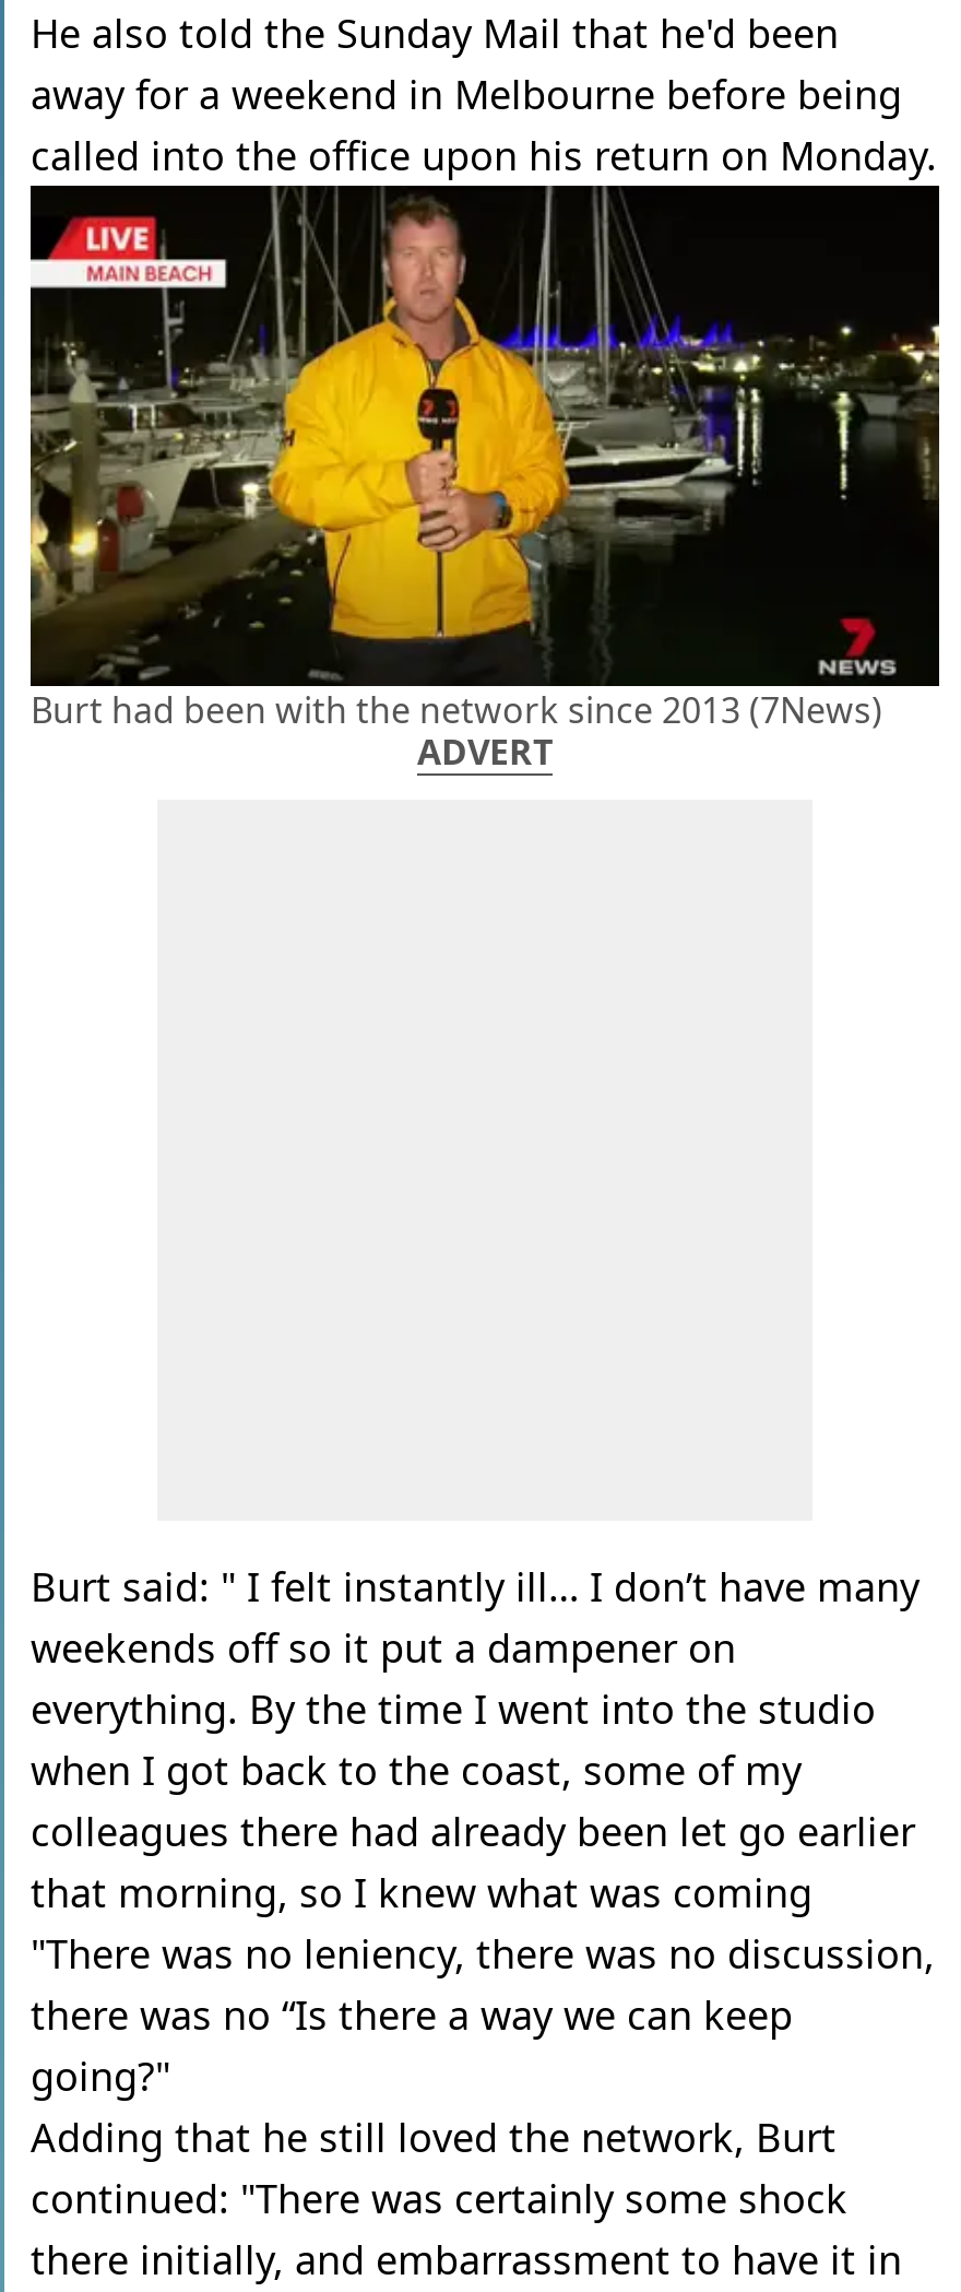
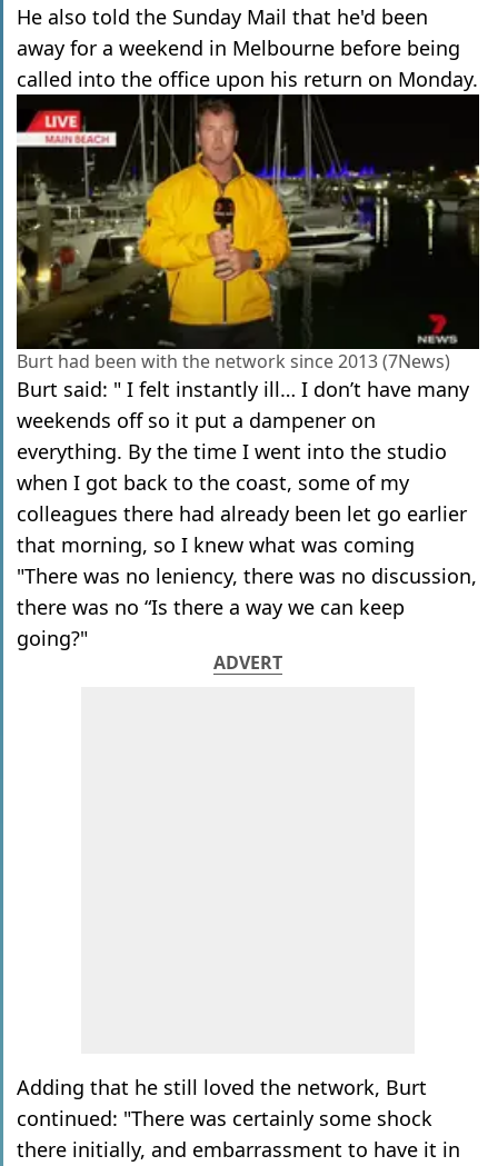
moved down: ADVERT

moved up: Burt said: " I felt instantly ill… I don’t have many | weekends off so it put a dampener on | everything. By the time I went into the studio | ... | there was no “Is there a way we can keep | going?"
